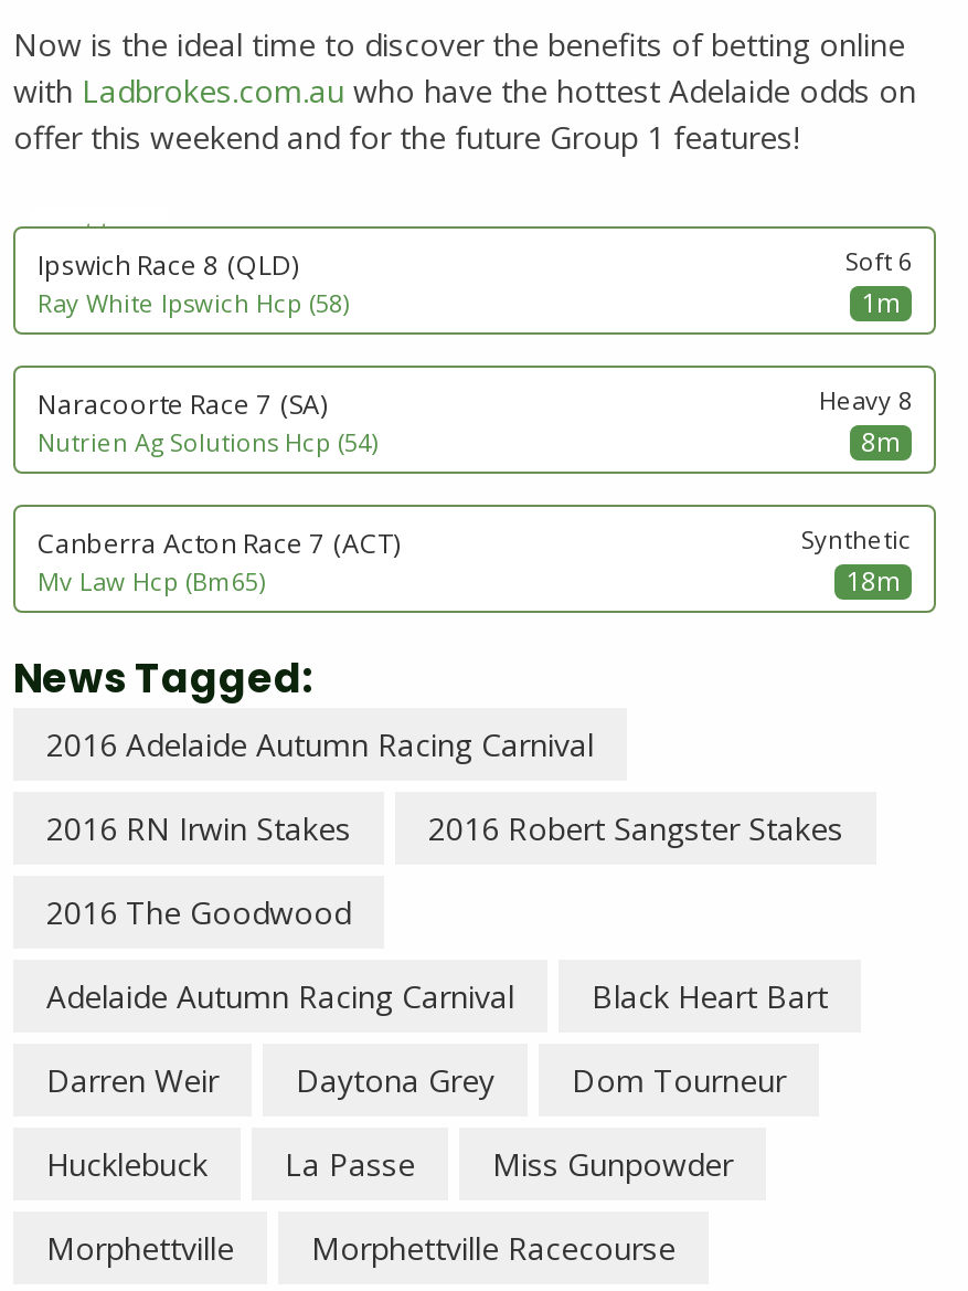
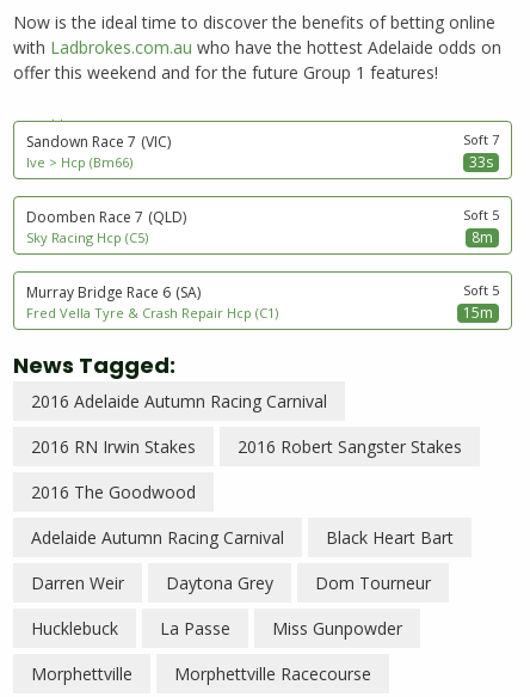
- Ipswich Race 8 (QLD)
- Soft 6
- Ray White Ipswich Hcp (58)
- 1m
+ Sandown Race 7 (VIC)
+ Soft 7
+ Ive > Hcp (Bm66)
+ 33s

- Naracoorte Race 7 (SA)
- Heavy 8
- Nutrien Ag Solutions Hcp (54)
+ Doomben Race 7 (QLD)
+ Soft 5
+ Sky Racing Hcp (C5)

- Canberra Acton Race 7 (ACT)
- Synthetic
- Mv Law Hcp (Bm65)
- 18m
+ Murray Bridge Race 6 (SA)
+ Soft 5
+ Fred Vella Tyre & Crash Repair Hcp (C1)
+ 15m
